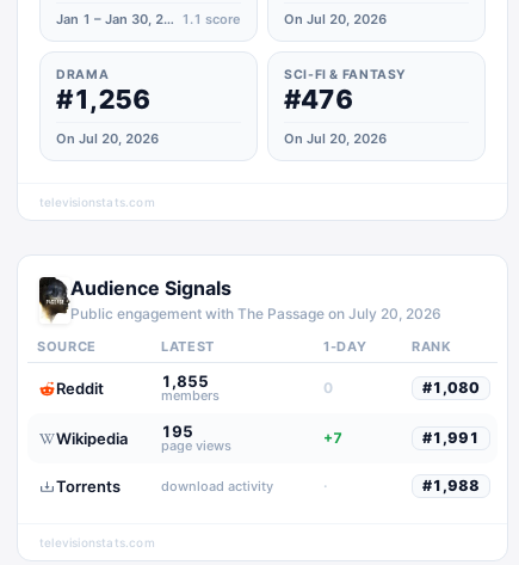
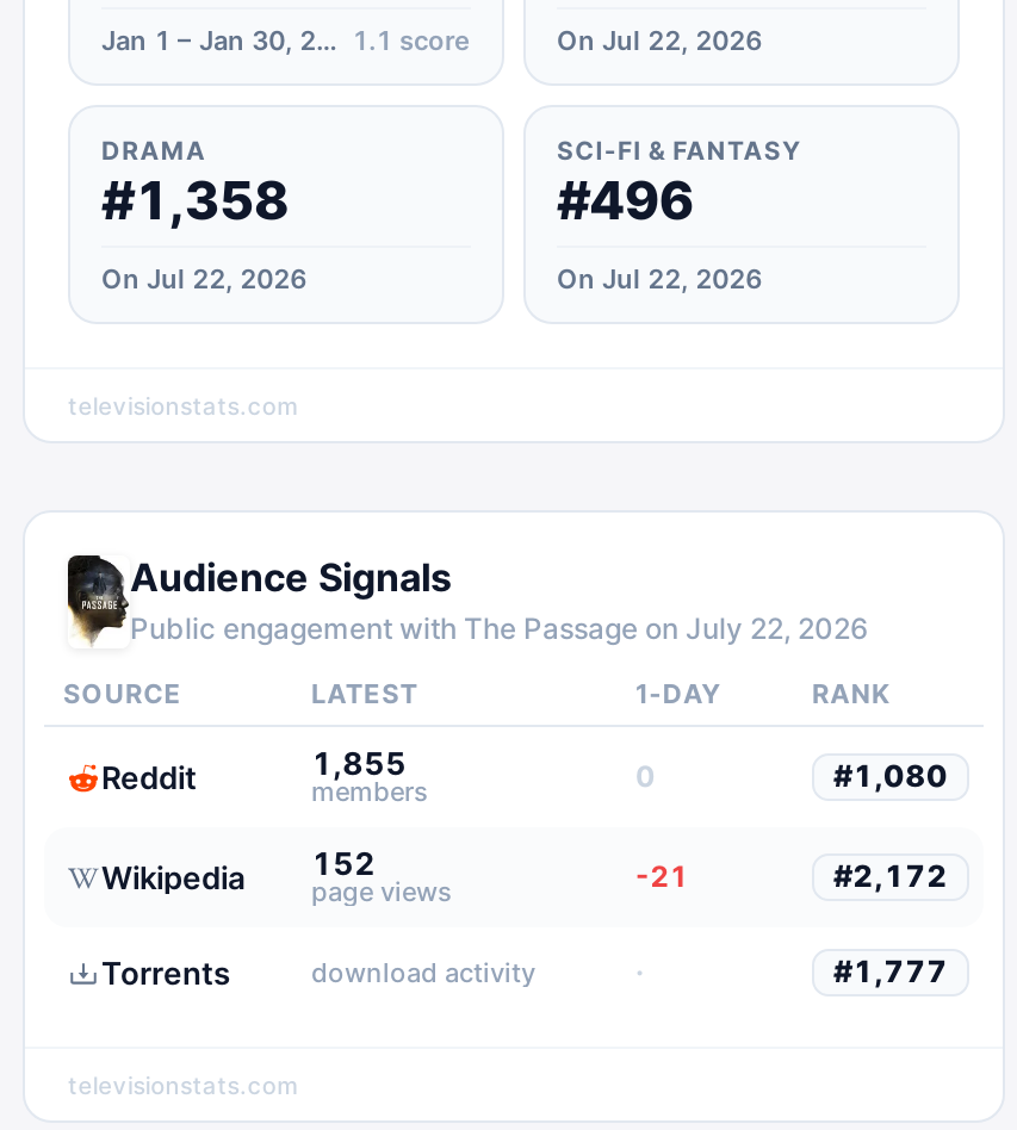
- On Jul 20, 2026
+ On Jul 22, 2026

- #1,256
+ #1,358

- #476
+ #496

- On Jul 20, 2026
+ On Jul 22, 2026

- On Jul 20, 2026
+ On Jul 22, 2026

- Public engagement with The Passage on July 20, 2026
+ Public engagement with The Passage on July 22, 2026

- Wikipedia 195 page views
+ Wikipedia 152 page views

- +7
+ -21

- #1,991
+ #2,172

- #1,988
+ #1,777
